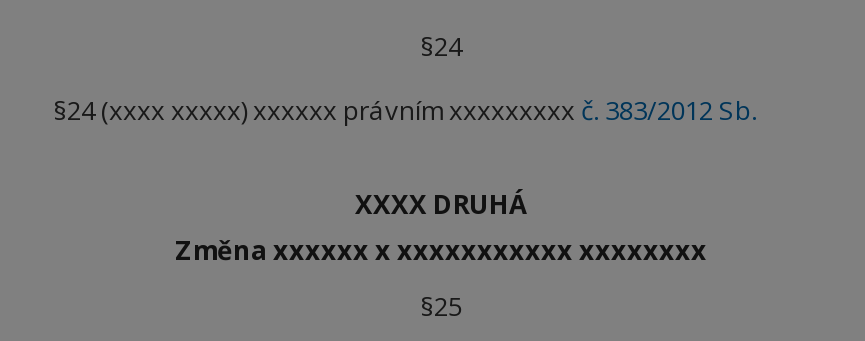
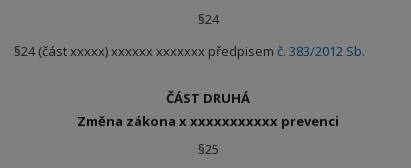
- §24 (xxxx xxxxx) xxxxxx právním xxxxxxxxx č. 383/2012 Sb.
+ §24 (část xxxxx) xxxxxx xxxxxxx předpisem č. 383/2012 Sb.

- XXXX DRUHÁ
+ ČÁST DRUHÁ

- Změna xxxxxx x xxxxxxxxxxx xxxxxxxx
+ Změna zákona x xxxxxxxxxxx prevenci
